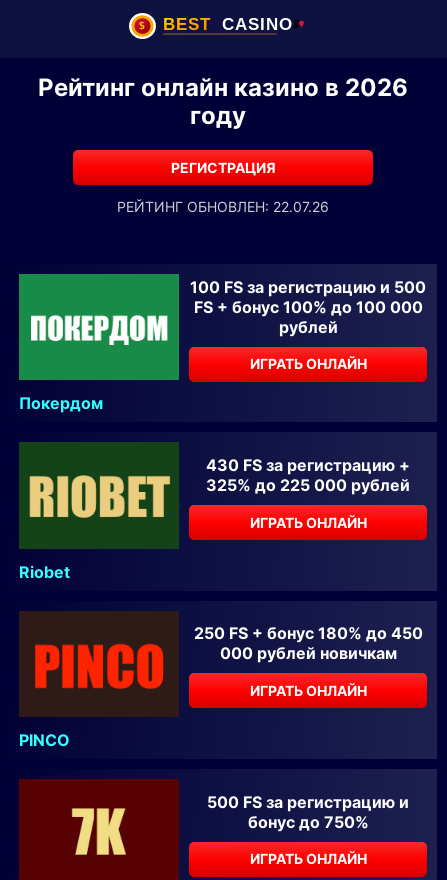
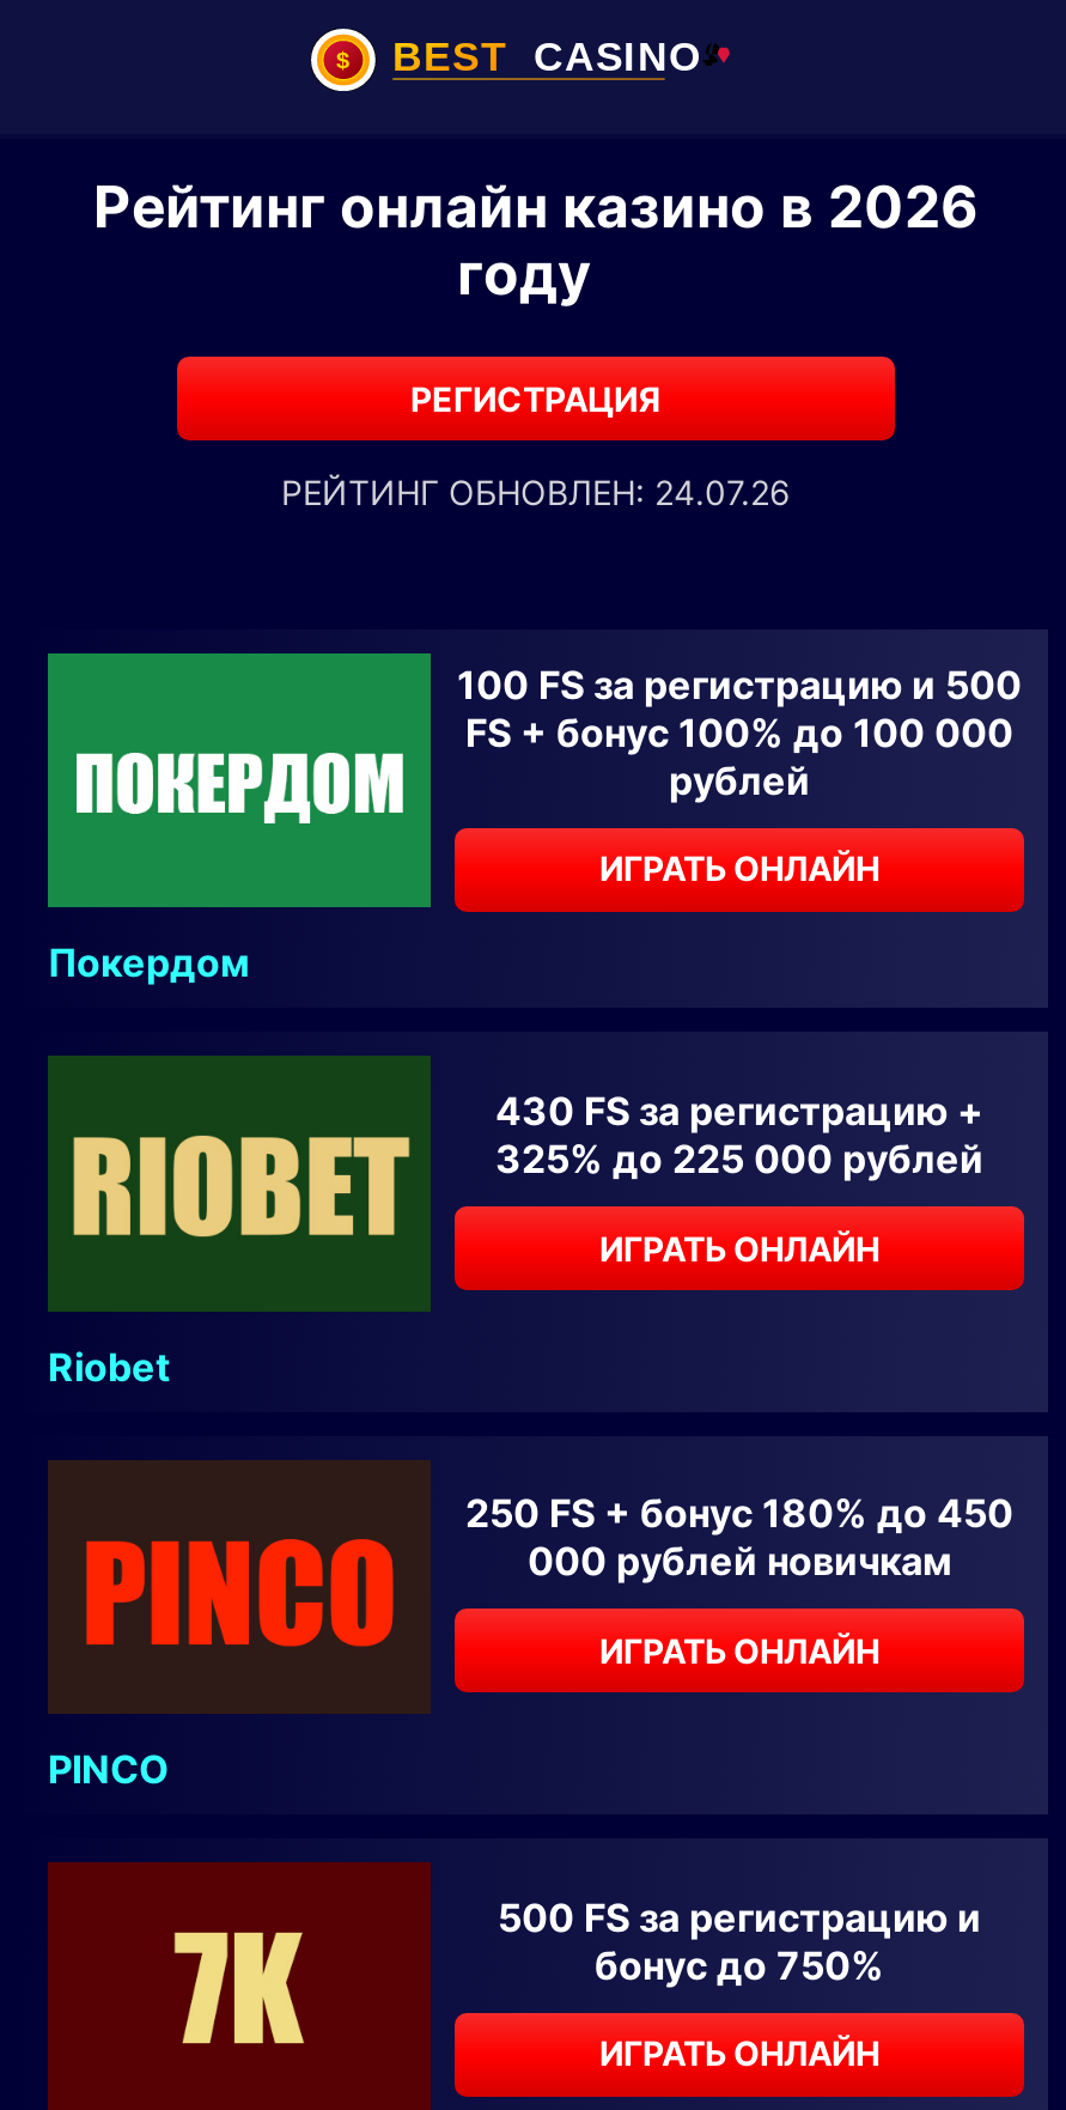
- РЕЙТИНГ ОБНОВЛЕН: 22.07.26
+ РЕЙТИНГ ОБНОВЛЕН: 24.07.26
